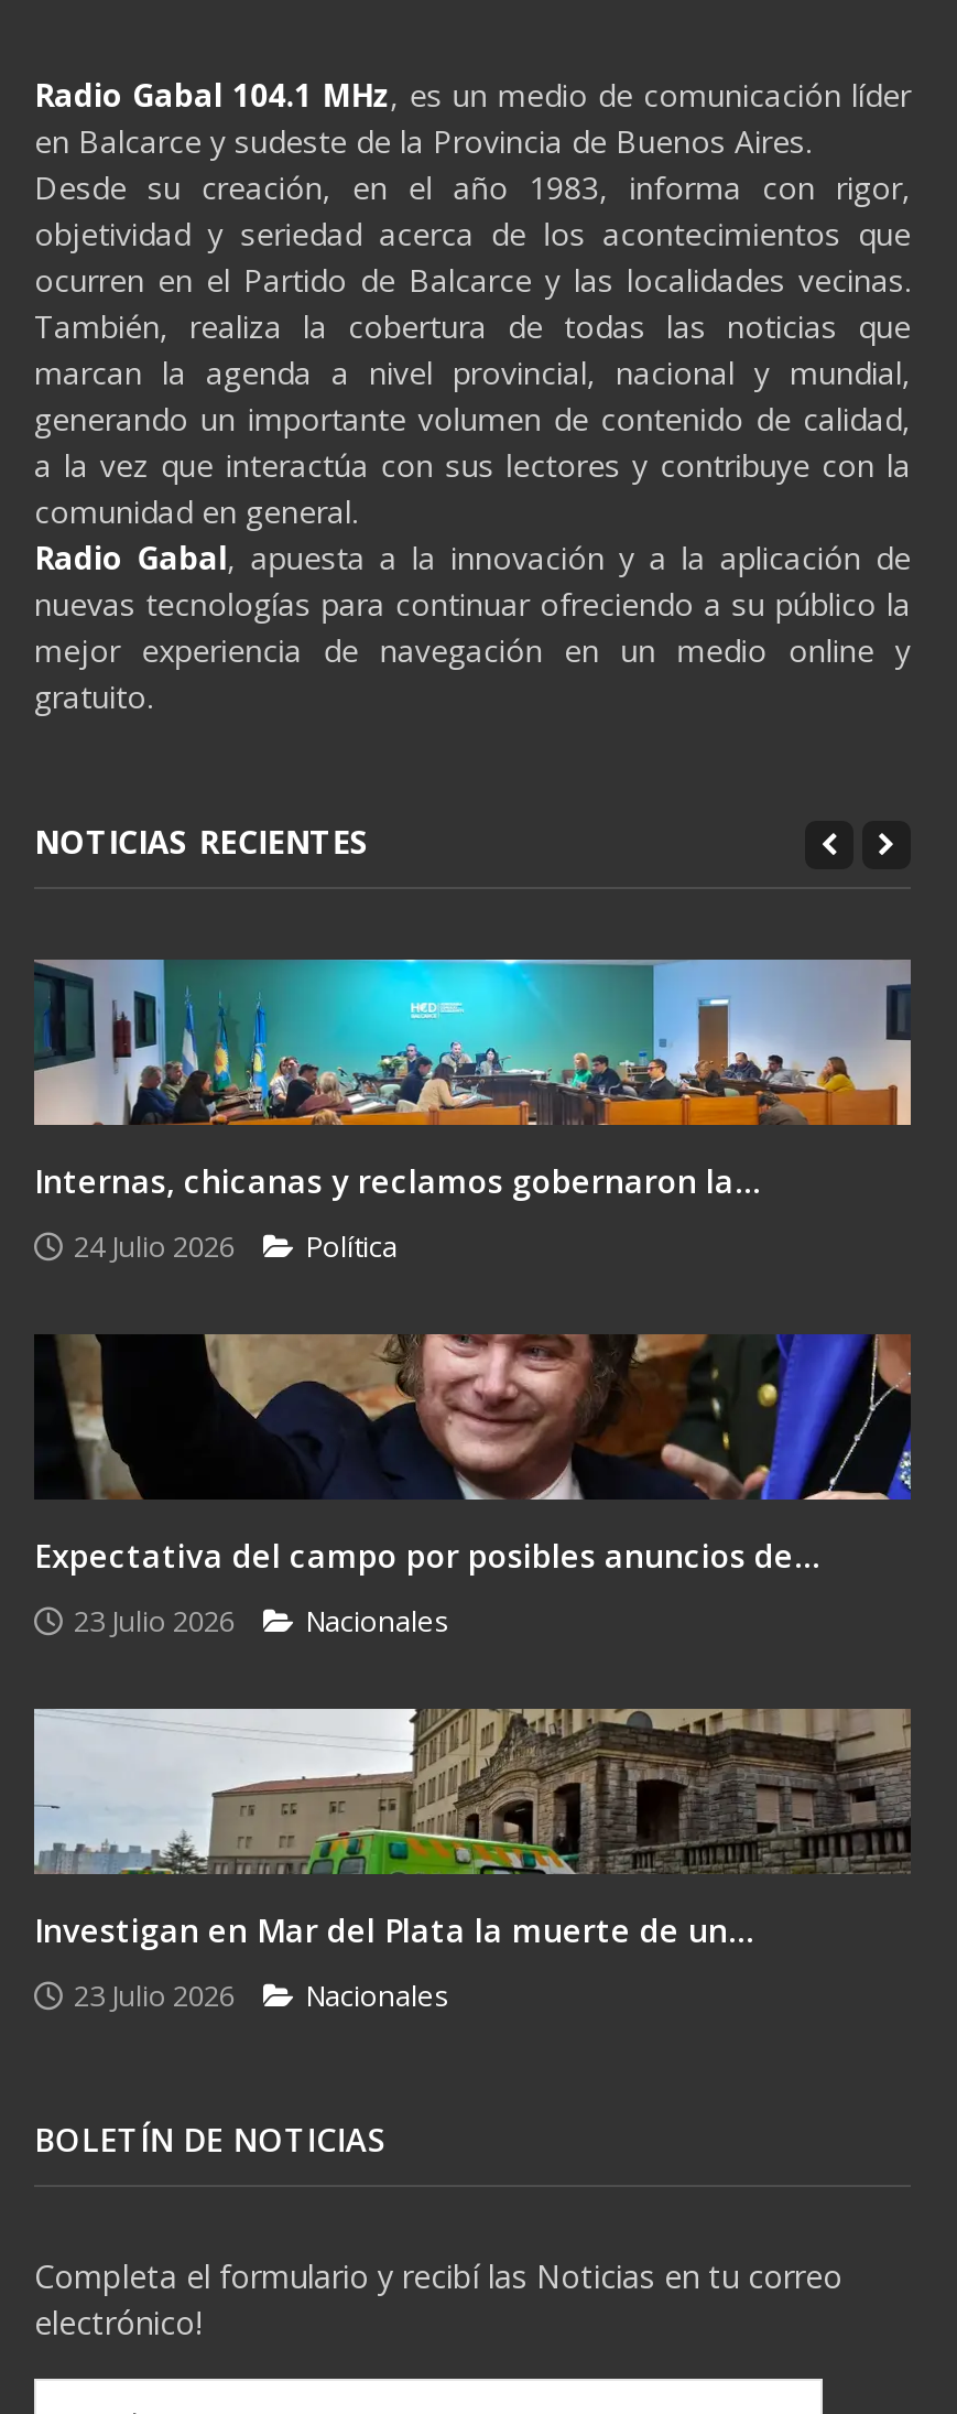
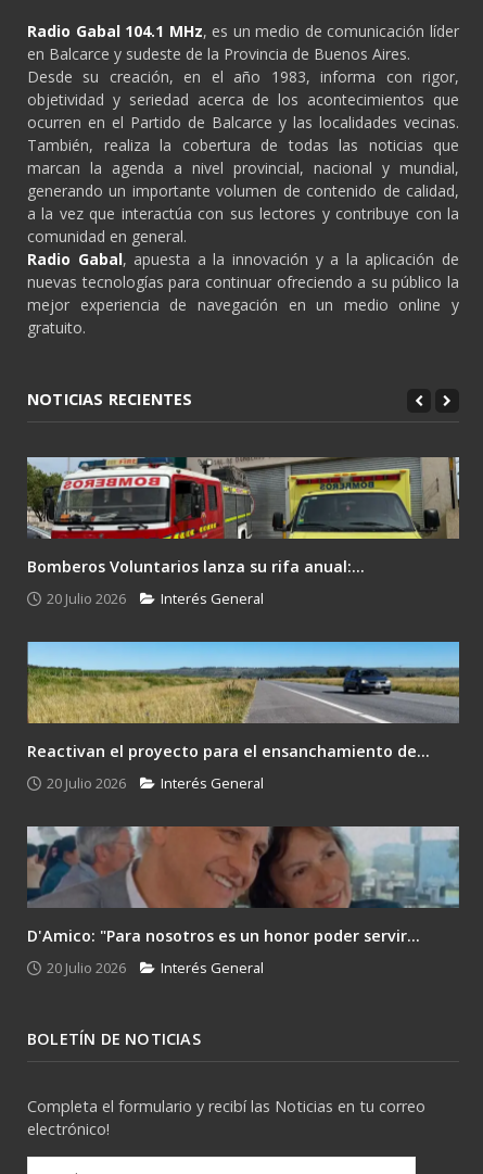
- [image]
- Internas, chicanas y reclamos gobernaron la...
+ [image]
+ Bomberos Voluntarios lanza su rifa anual:...

- 24 Julio 2026
- Política
+ 20 Julio 2026
+ Interés General

- [image]
- Expectativa del campo por posibles anuncios de...
+ [image]
+ Reactivan el proyecto para el ensanchamiento de...

- 23 Julio 2026
- Nacionales
+ 20 Julio 2026
+ Interés General

- [image]
- Investigan en Mar del Plata la muerte de un...
+ [image]
+ D'Amico: "Para nosotros es un honor poder servir...

- 23 Julio 2026
- Nacionales
+ 20 Julio 2026
+ Interés General
